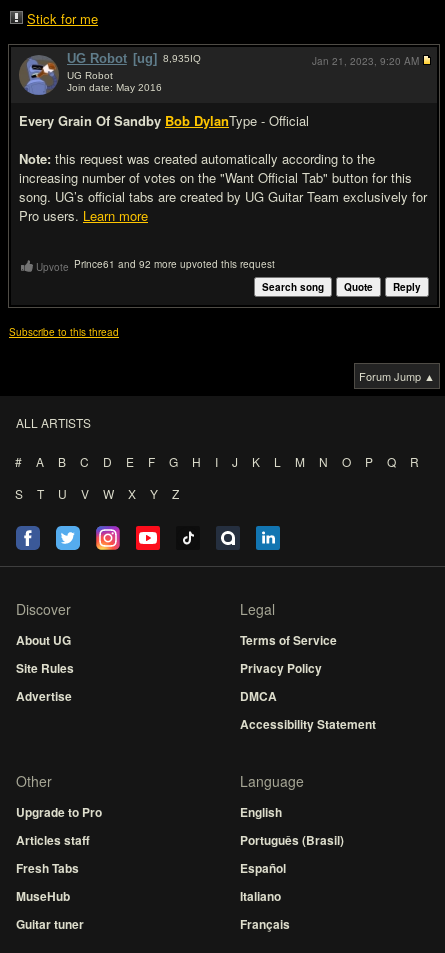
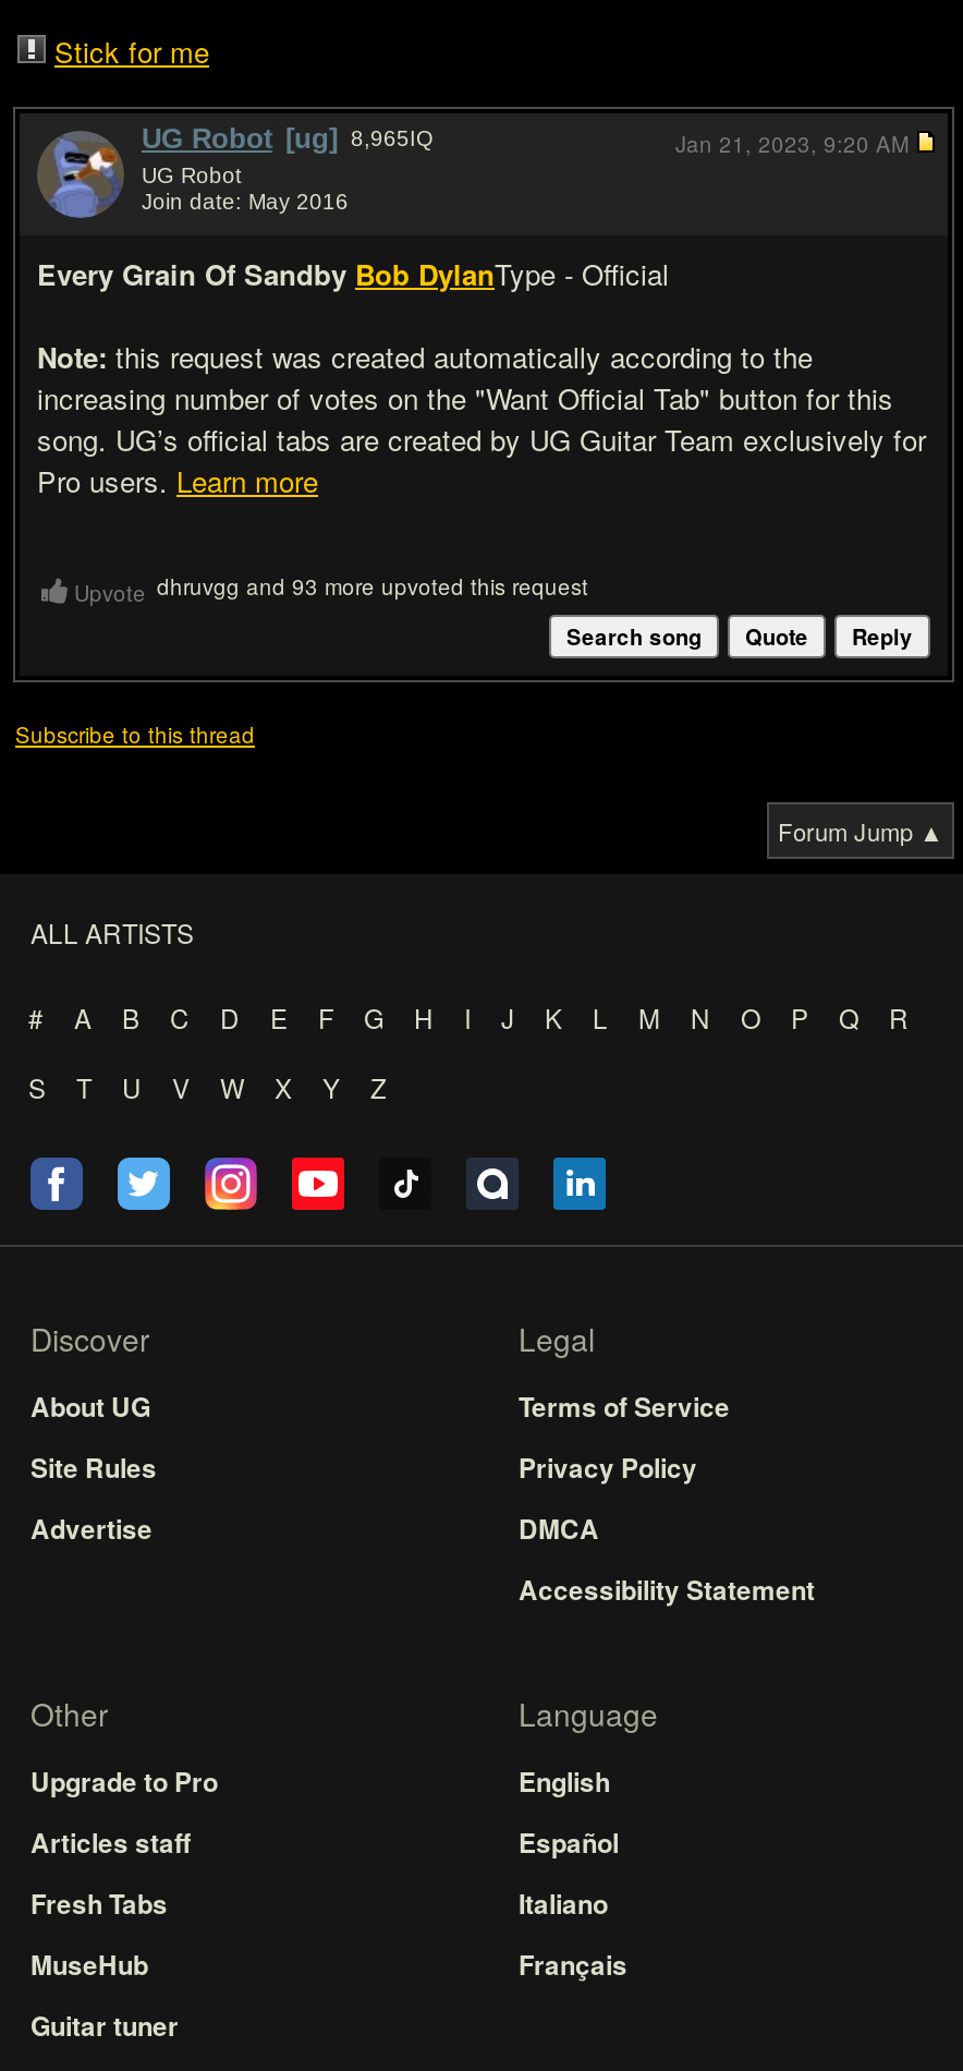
- UG Robot [ug] 8,935IQ
+ UG Robot [ug] 8,965IQ

- Upvote Prince61 and 92 more upvoted this request
+ Upvote dhruvgg and 93 more upvoted this request

- Português (Brasil)

moved up: Español | Italiano | Français
